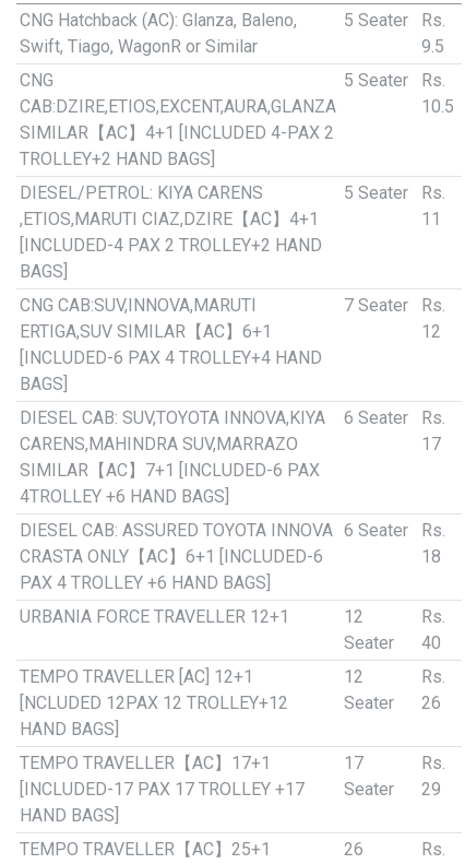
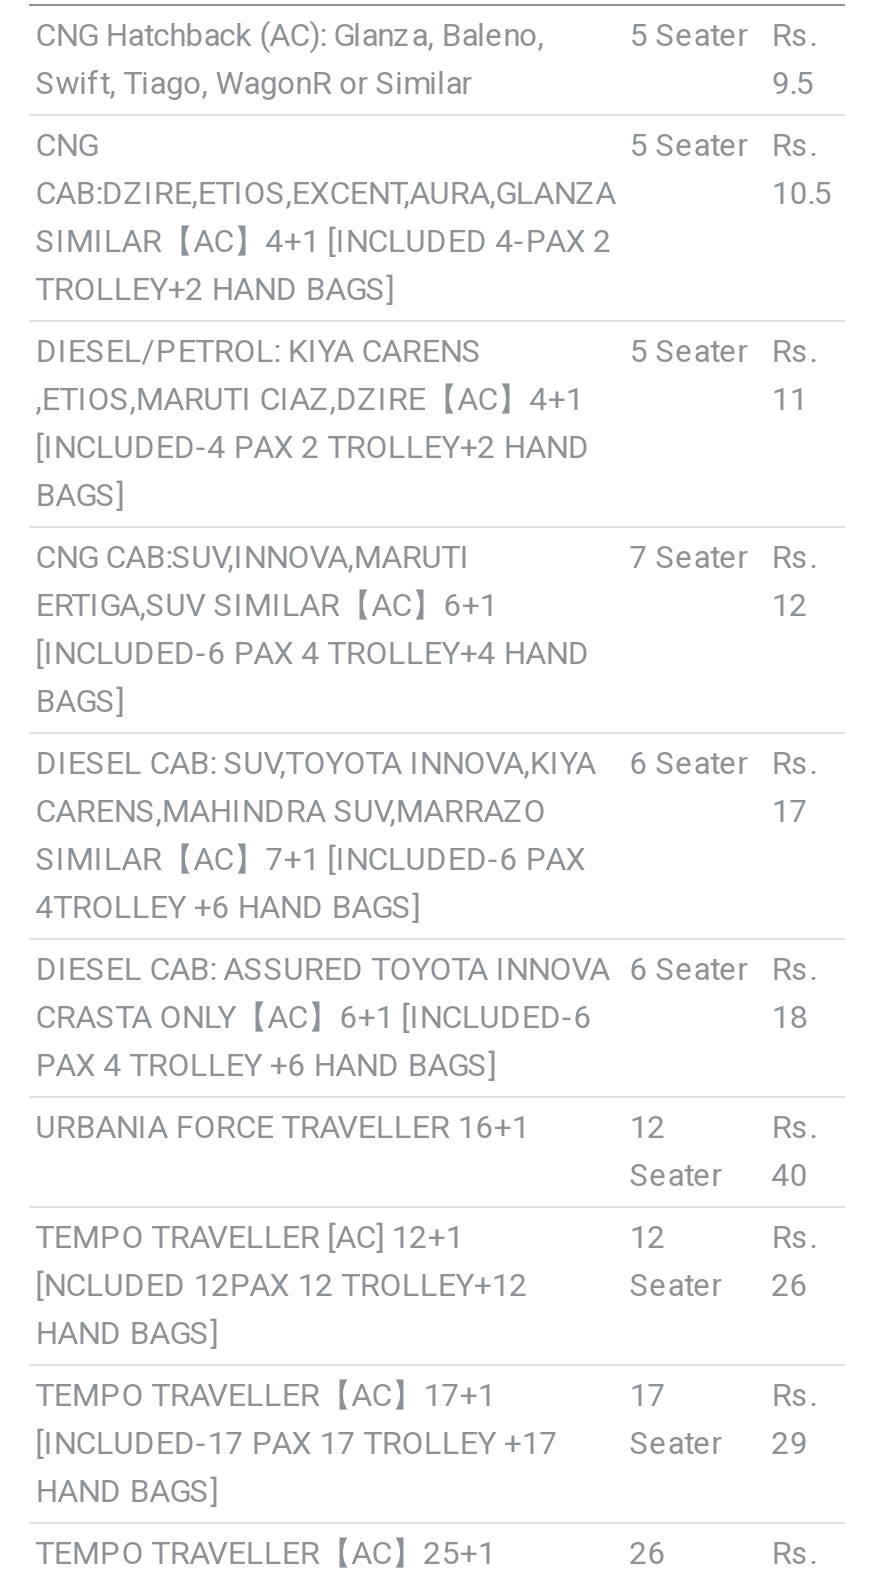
- URBANIA FORCE TRAVELLER 12+1
+ URBANIA FORCE TRAVELLER 16+1
